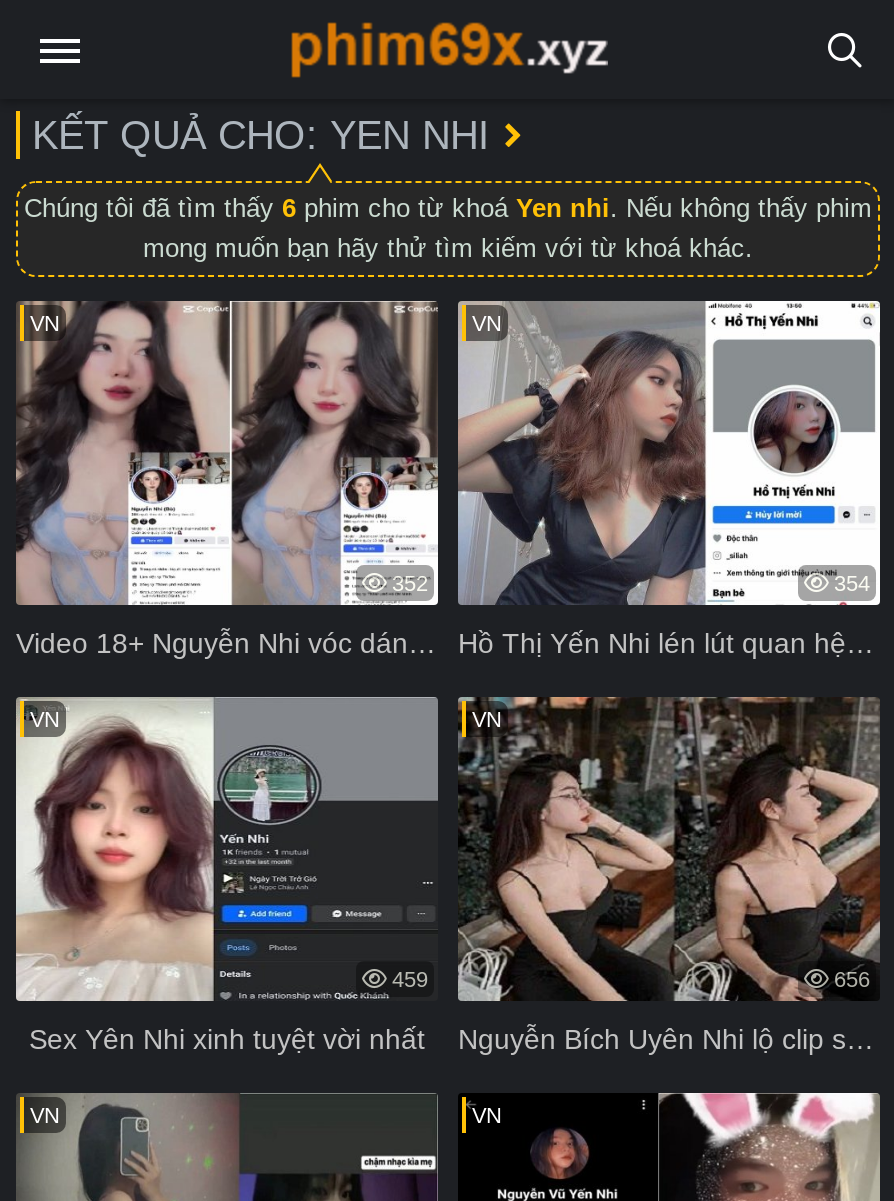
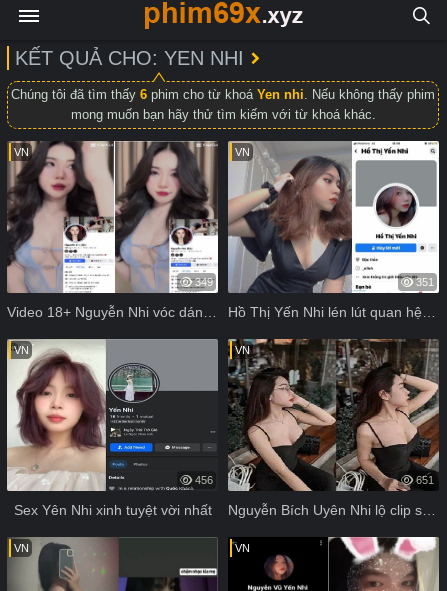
- 352
+ 349

- 354
+ 351

- 459
+ 456

- 656
+ 651
